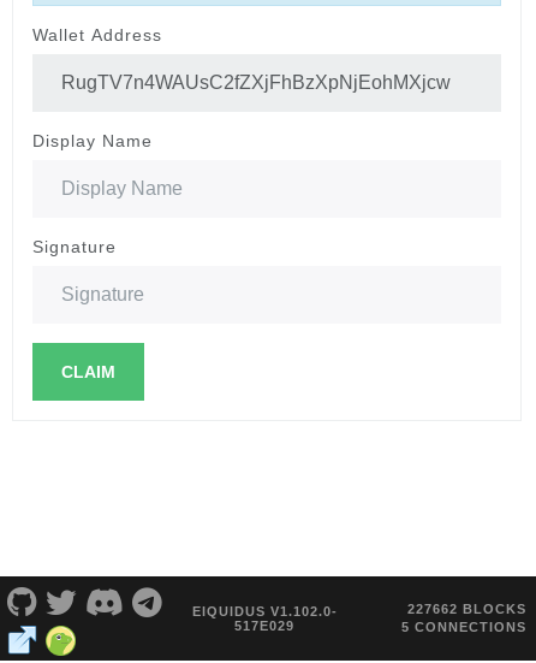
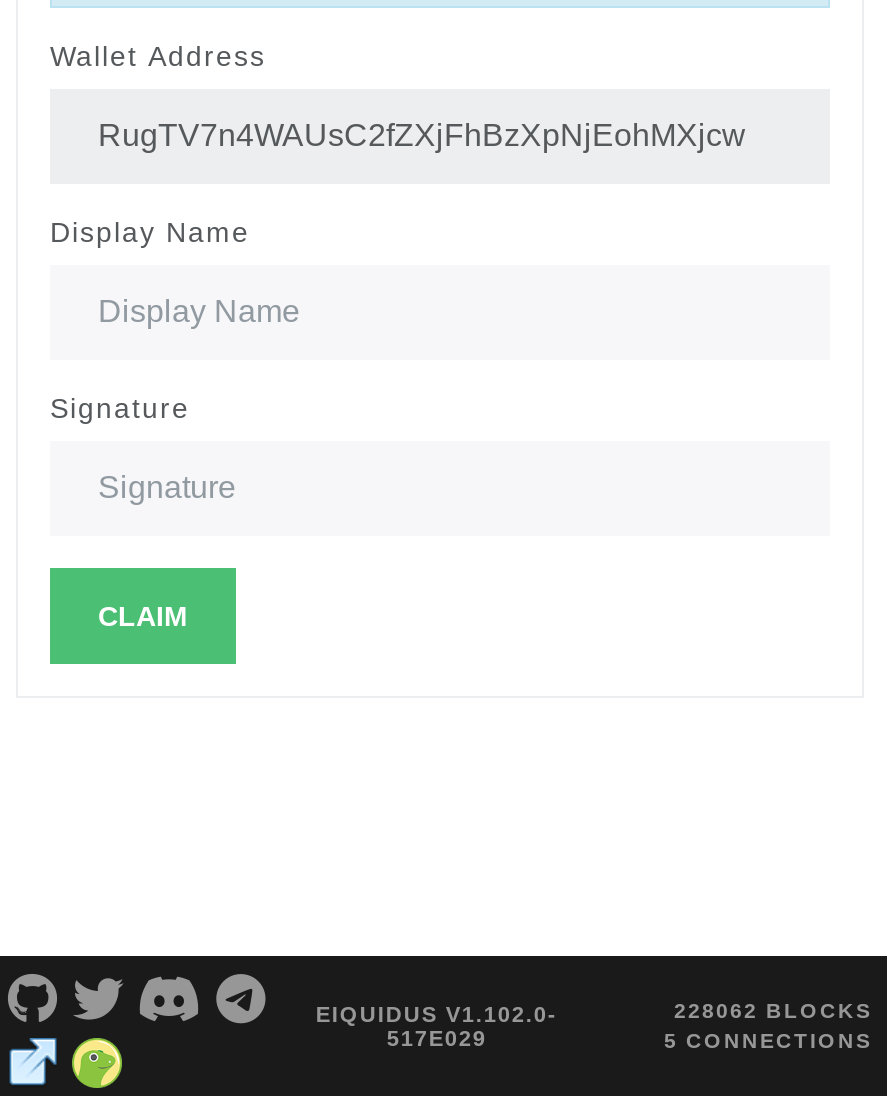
- 227662 BLOCKS
+ 228062 BLOCKS
